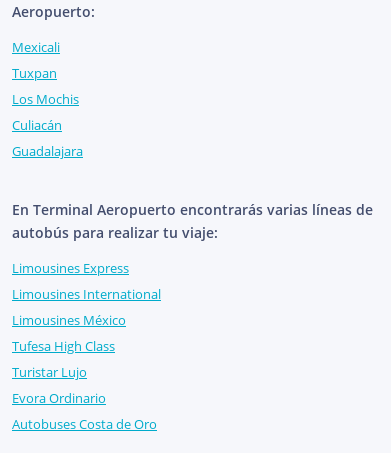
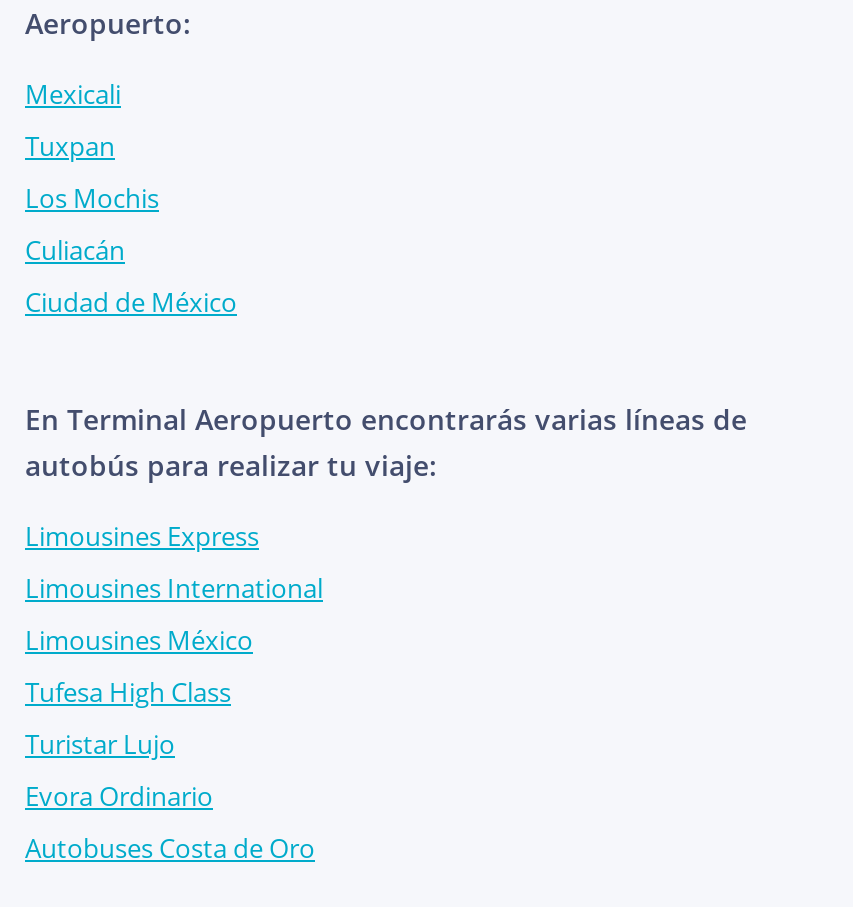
- Guadalajara
+ Ciudad de México
